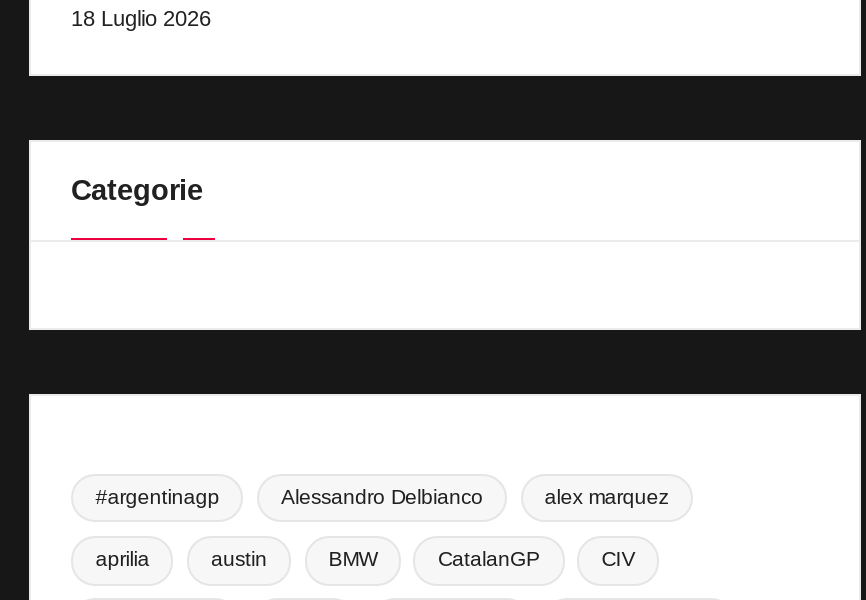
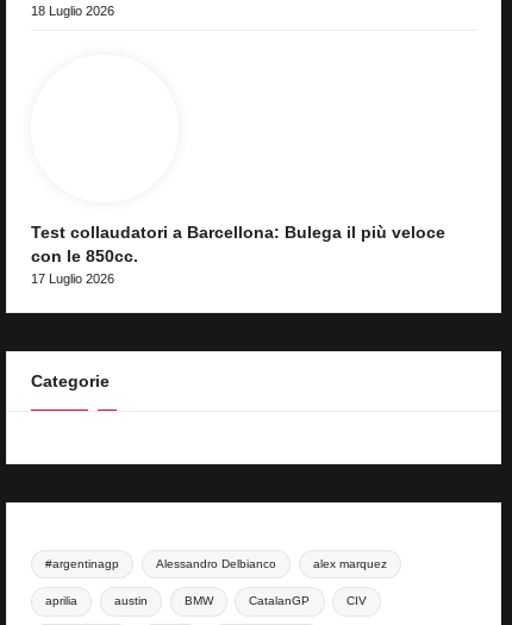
+ Test collaudatori a Barcellona: Bulega il più veloce
+ con le 850cc.
+ 17 Luglio 2026
